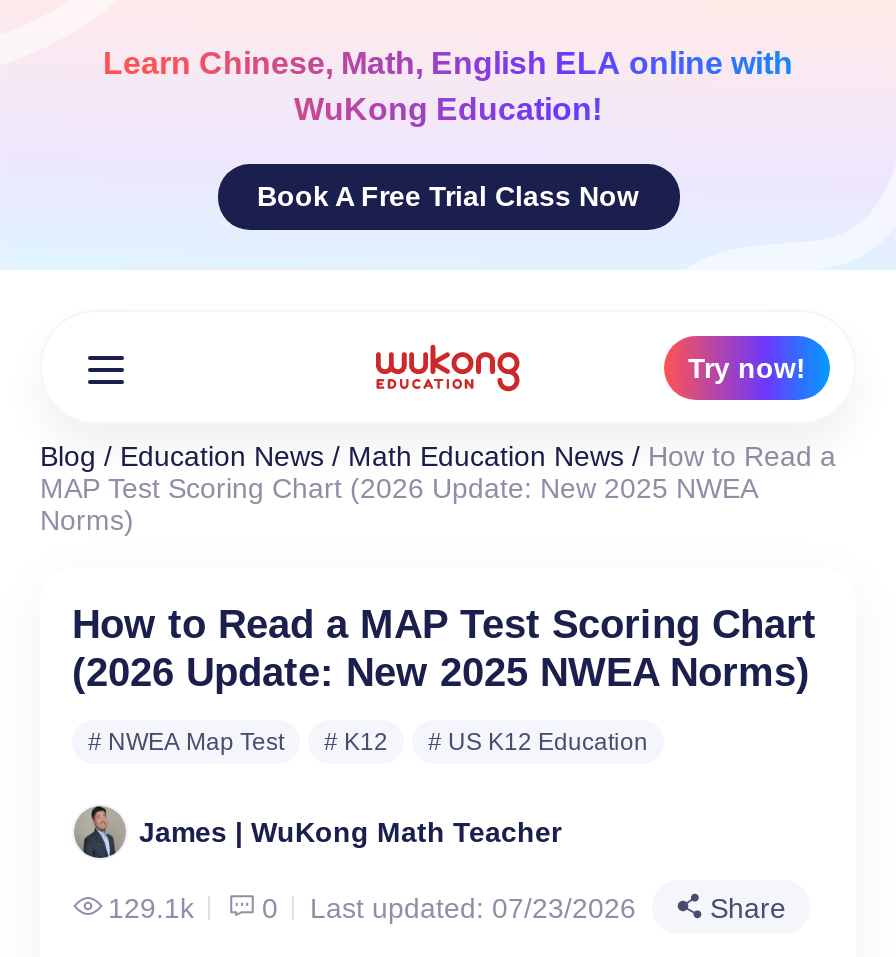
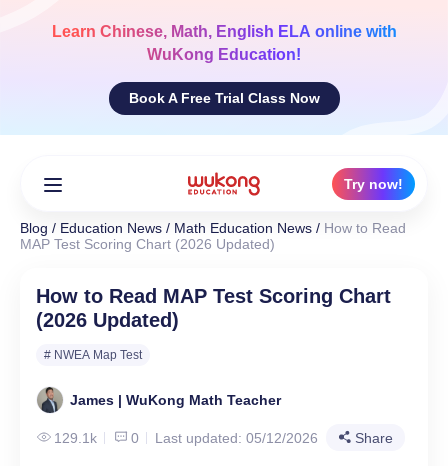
- Blog / Education News / Math Education News / How to Read a
- MAP Test Scoring Chart (2026 Update: New 2025 NWEA
- Norms)
+ Blog / Education News / Math Education News / How to Read
+ MAP Test Scoring Chart (2026 Updated)

- How to Read a MAP Test Scoring Chart
- (2026 Update: New 2025 NWEA Norms)
+ How to Read MAP Test Scoring Chart
+ (2026 Updated)

- # K12
- # US K12 Education

- 0 Last updated: 07/23/2026
+ 0 Last updated: 05/12/2026
